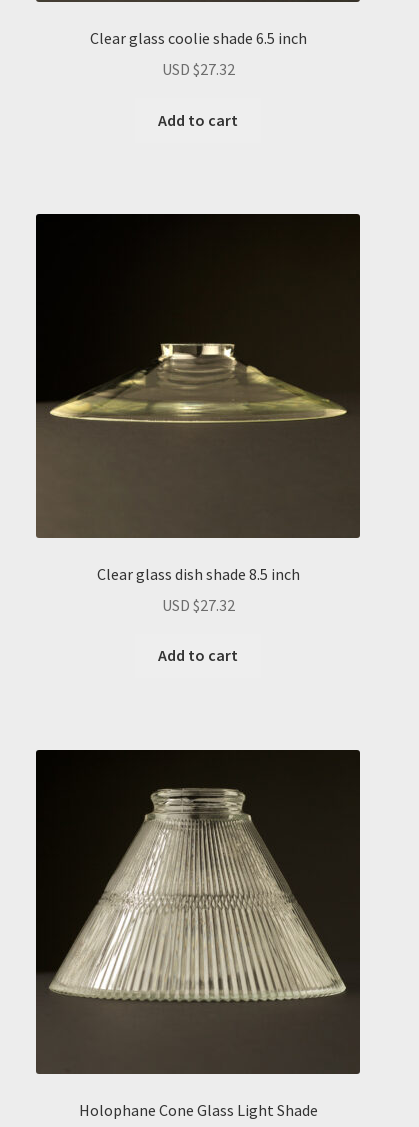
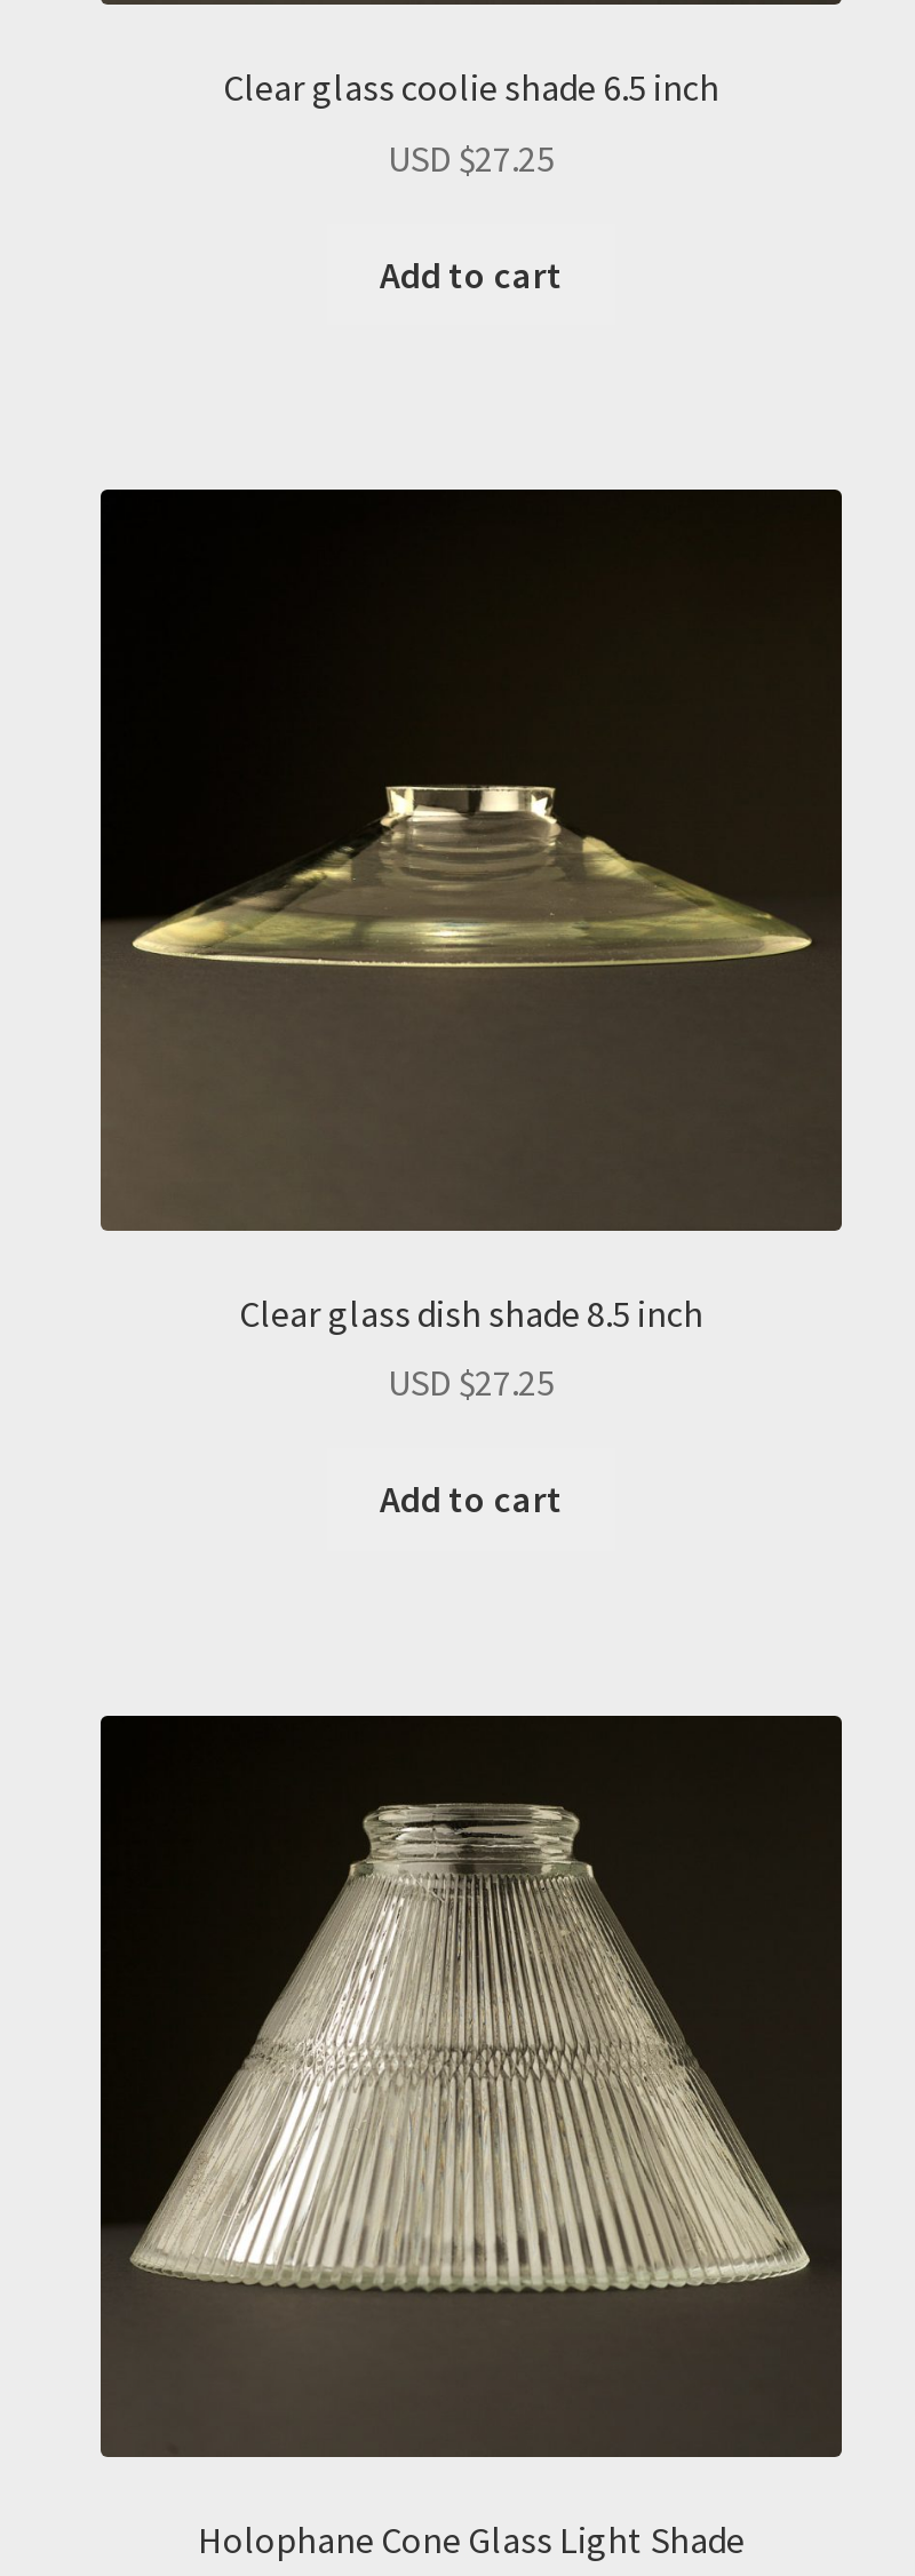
- USD $27.32
+ USD $27.25

- USD $27.32
+ USD $27.25
